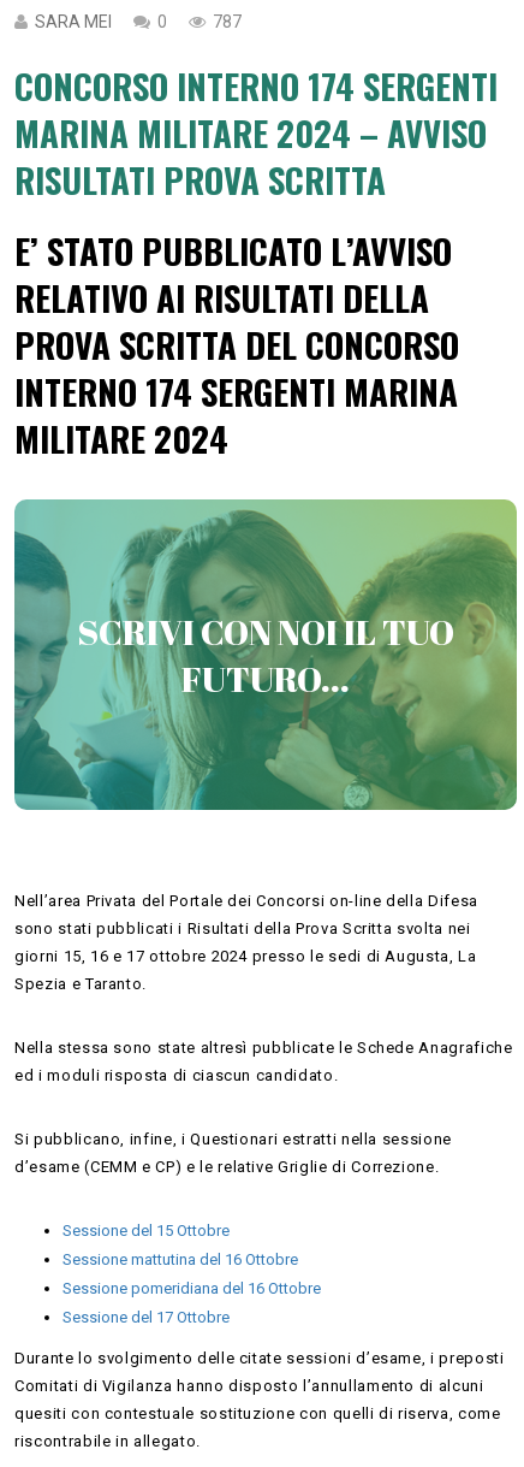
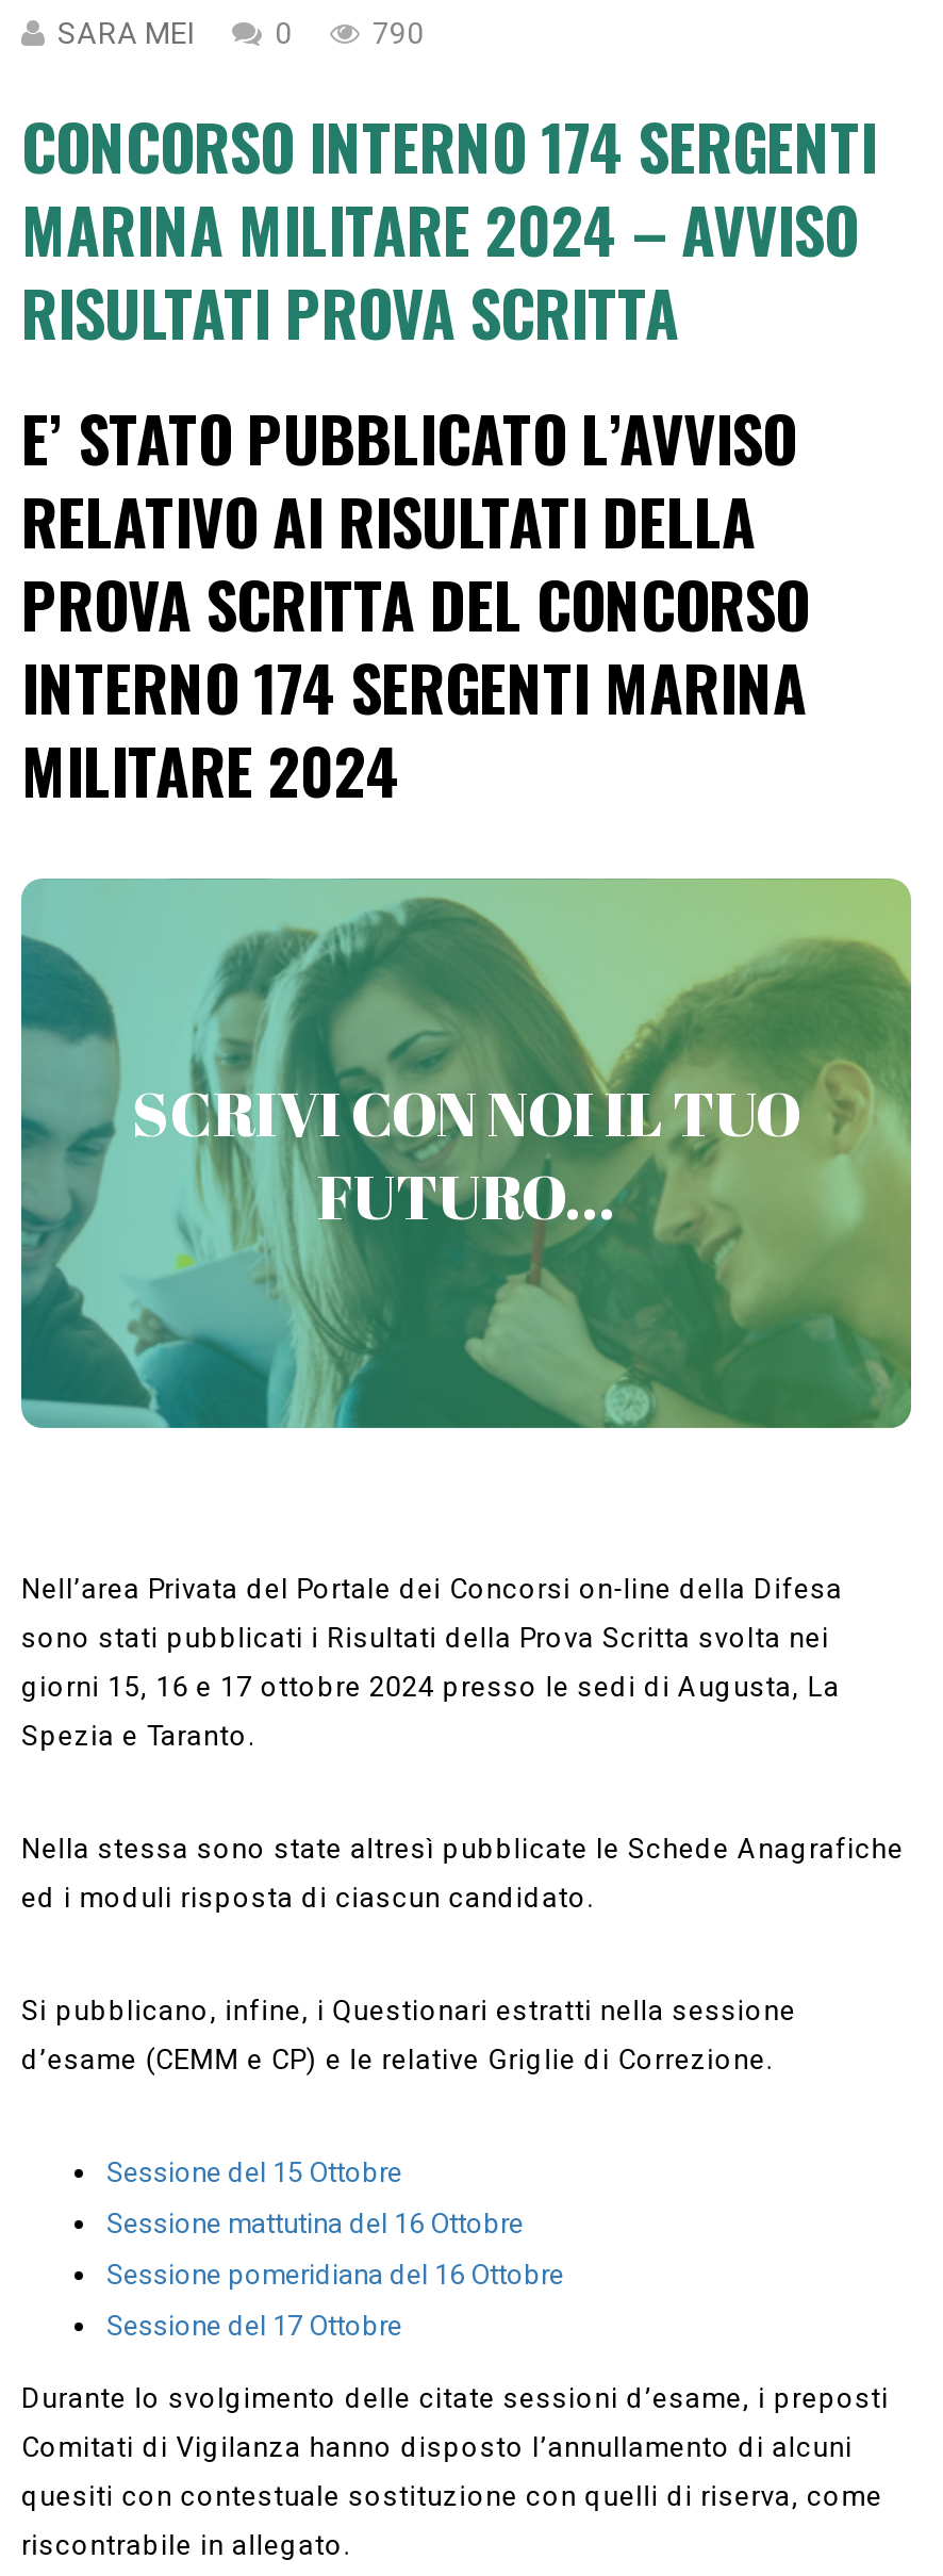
- 787
+ 790
